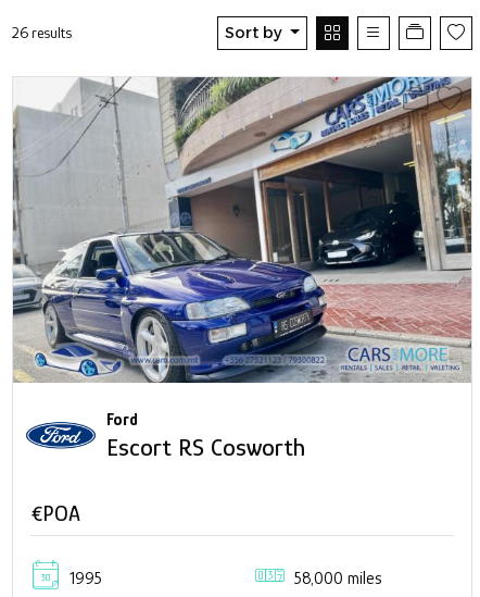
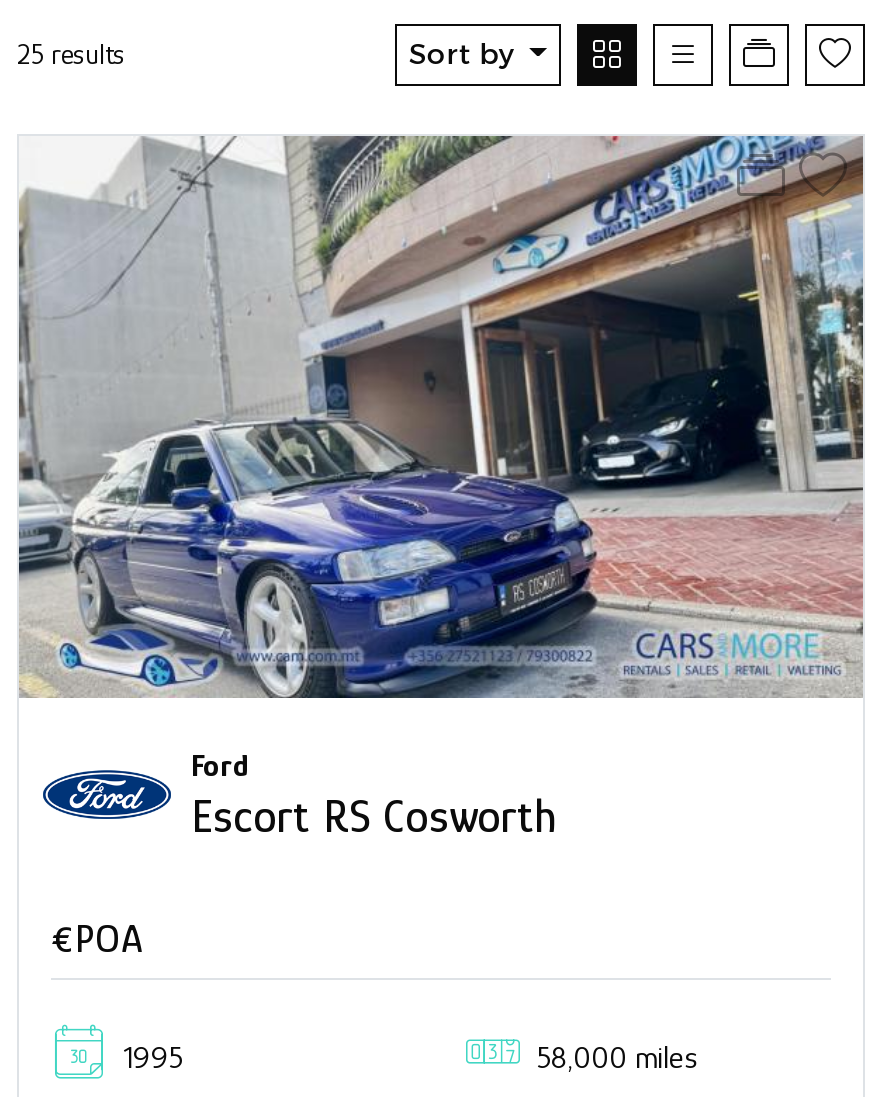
- 26 results
+ 25 results
